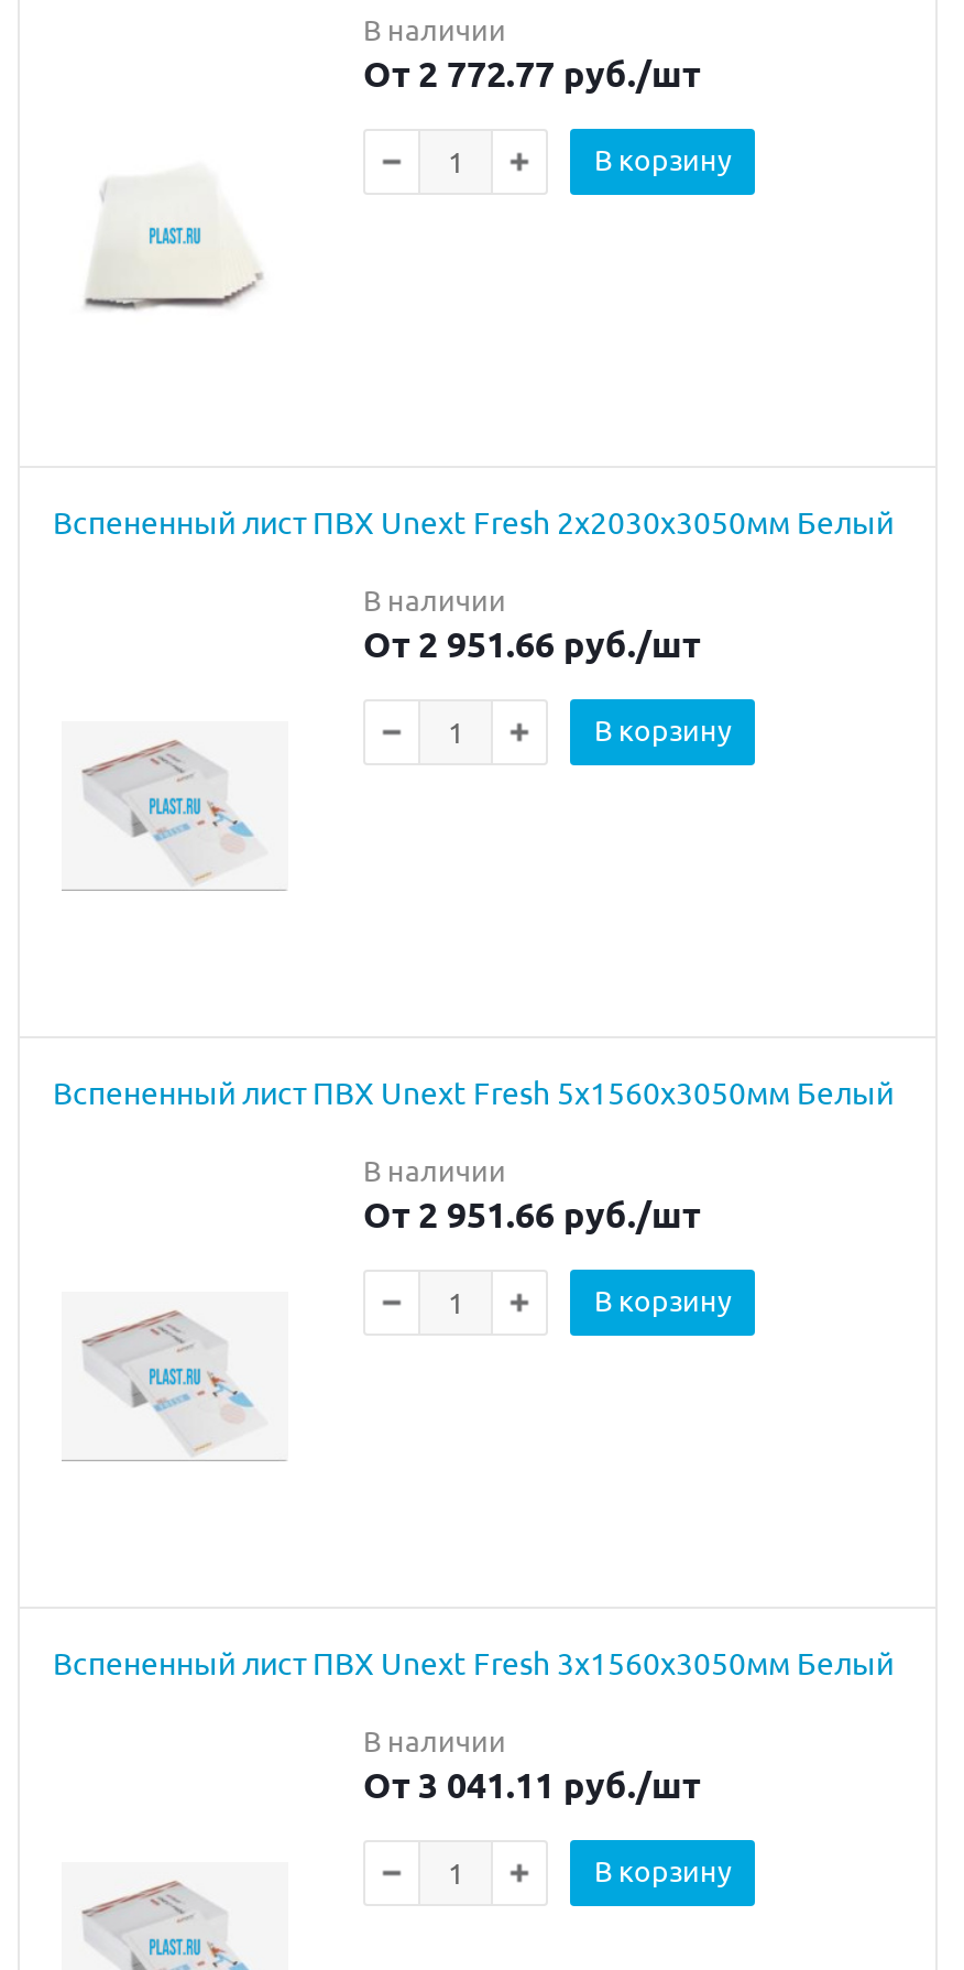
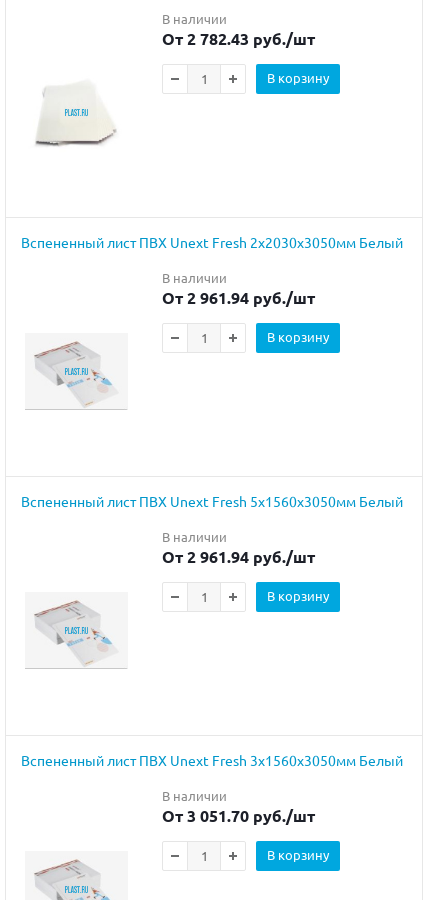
- От 2 772.77 руб./шт
+ От 2 782.43 руб./шт

- От 2 951.66 руб./шт
+ От 2 961.94 руб./шт

- От 2 951.66 руб./шт
+ От 2 961.94 руб./шт

- От 3 041.11 руб./шт
+ От 3 051.70 руб./шт
